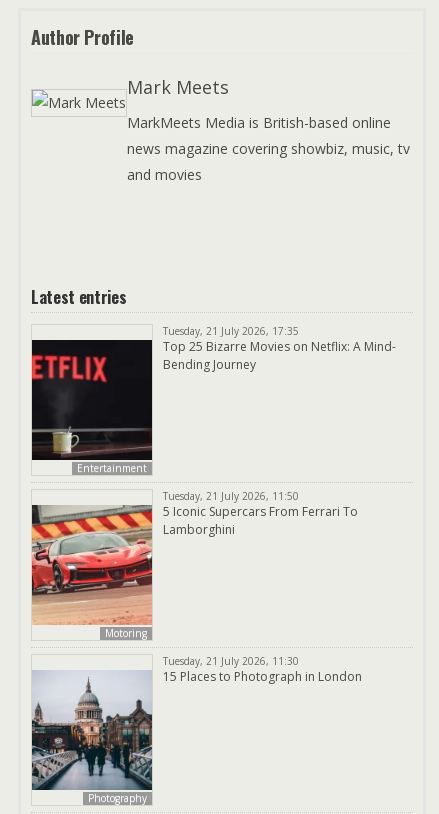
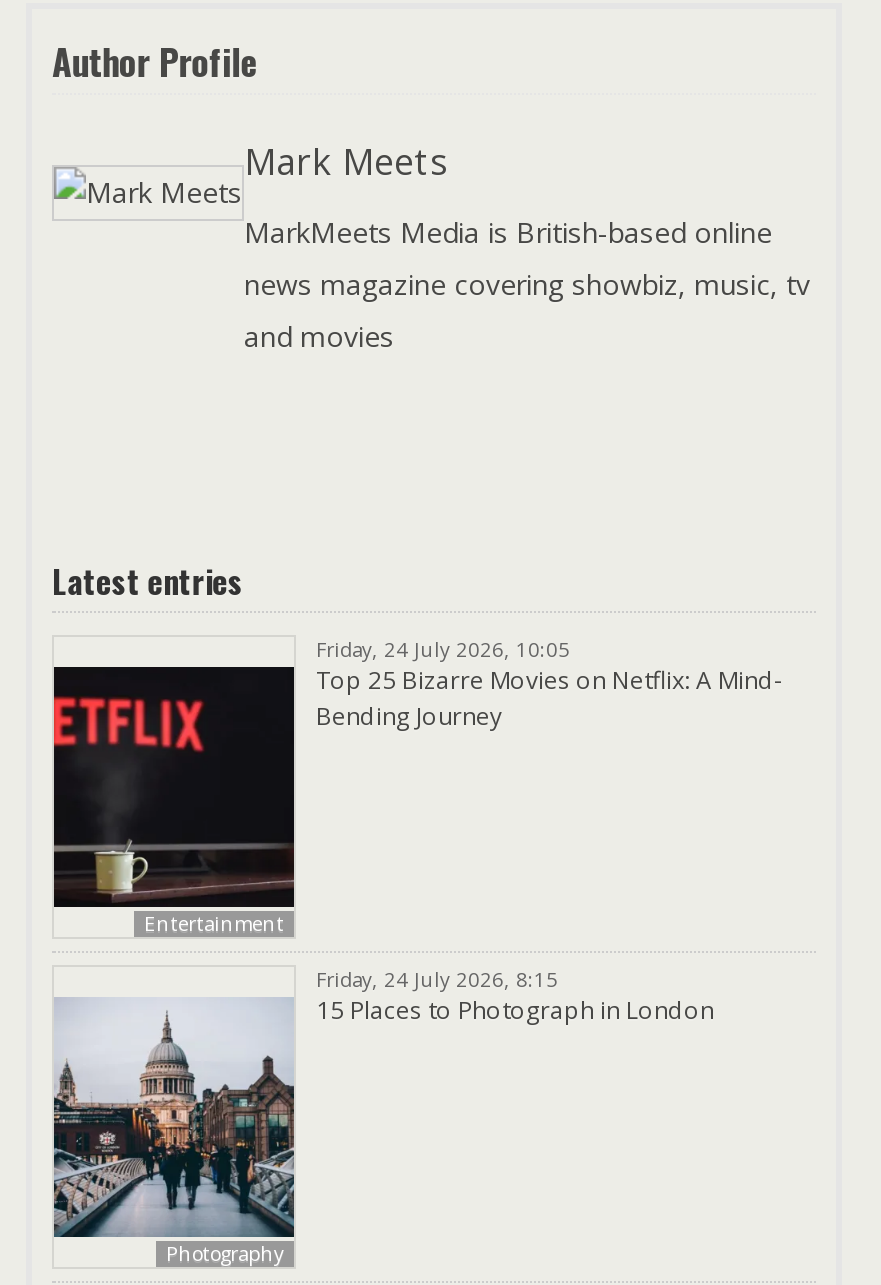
- Tuesday, 21 July 2026, 17:35
+ Friday, 24 July 2026, 10:05

- Tuesday, 21 July 2026, 11:50
- 5 Iconic Supercars From Ferrari To
- Lamborghini

- [image]
- Motoring

- Tuesday, 21 July 2026, 11:30
+ Friday, 24 July 2026, 8:15
